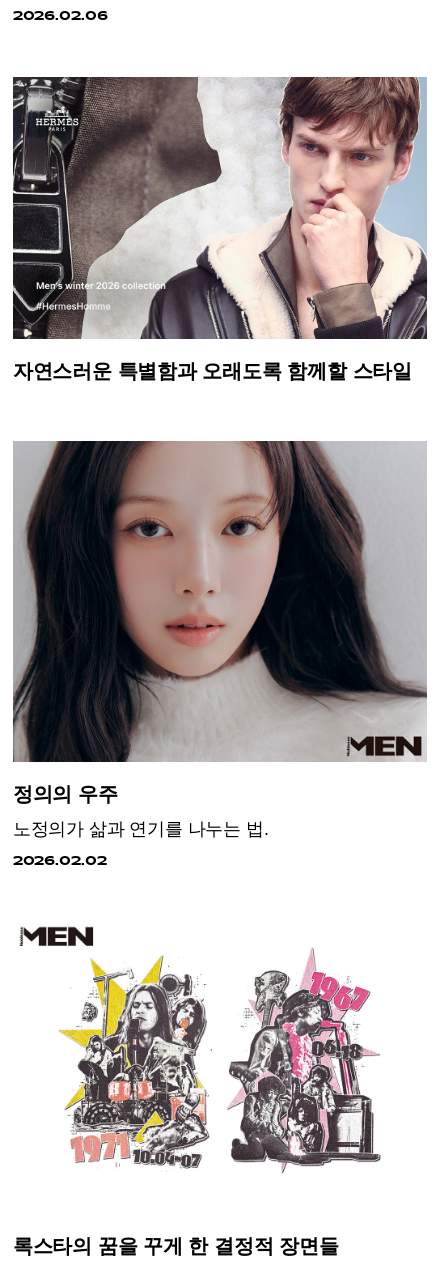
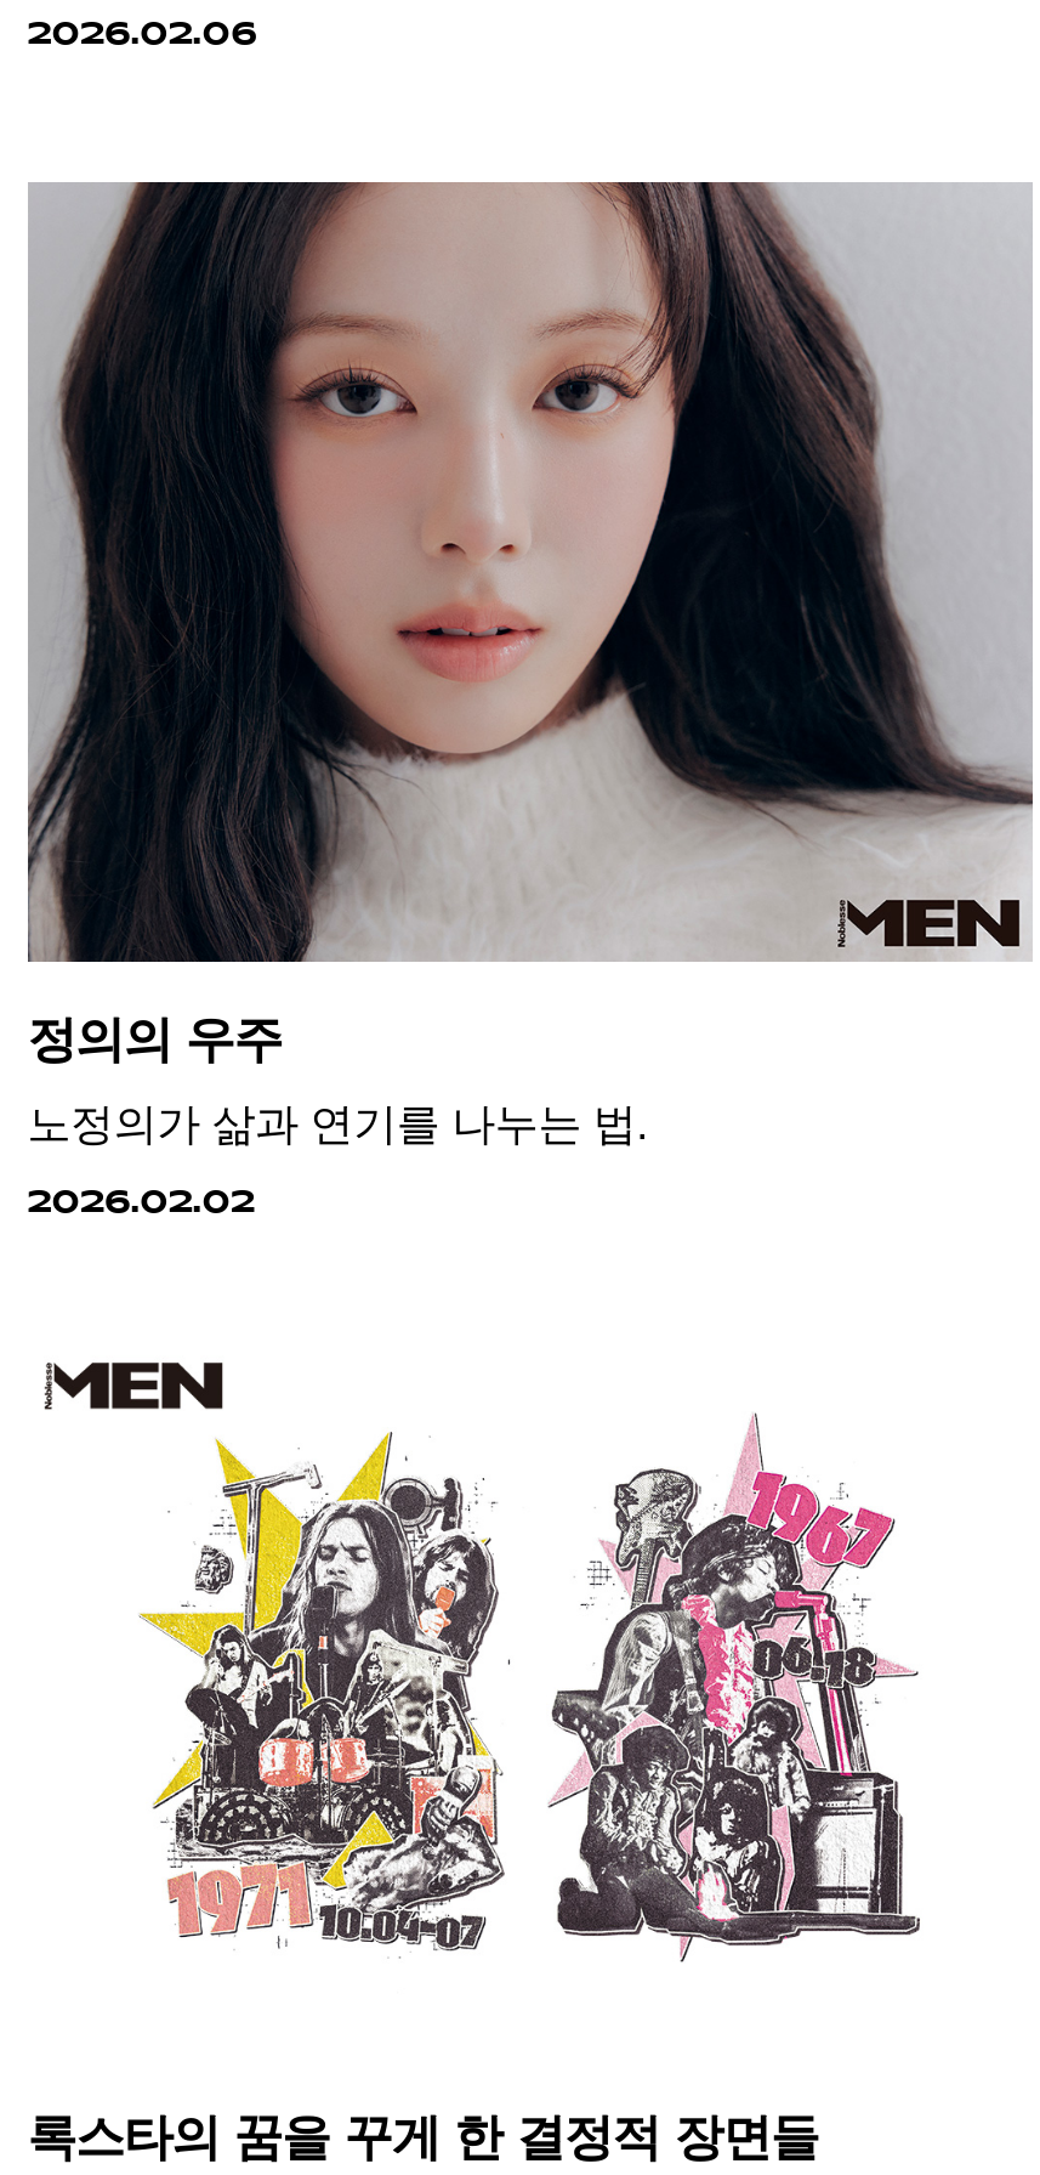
- [image]
- 자연스러운 특별함과 오래도록 함께할 스타일
